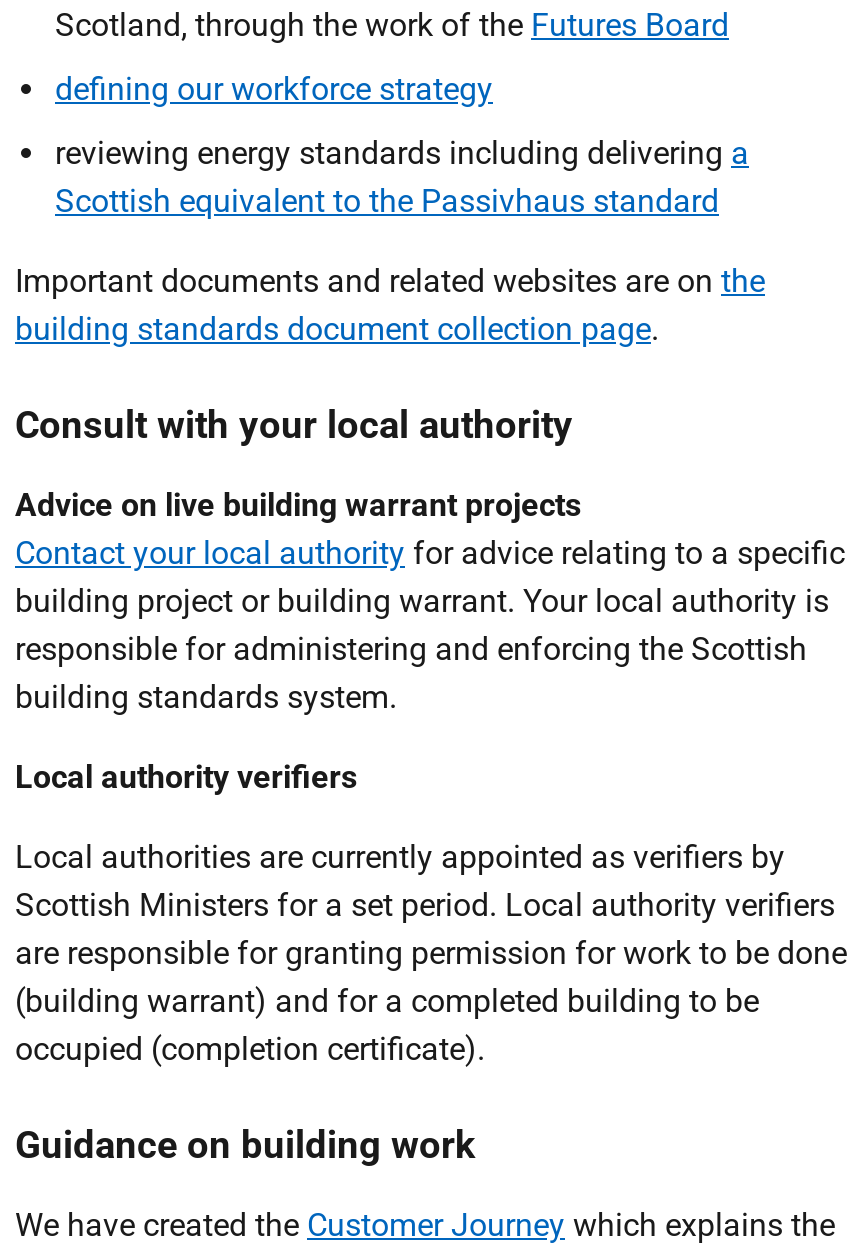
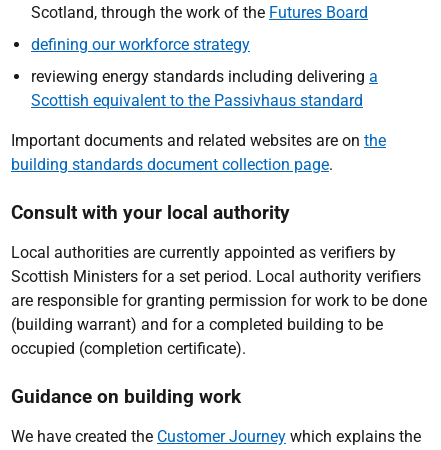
- Advice on live building warrant projects
- Contact your local authority for advice relating to a specific
- building project or building warrant. Your local authority is
- responsible for administering and enforcing the Scottish
- building standards system.
- Local authority verifiers
